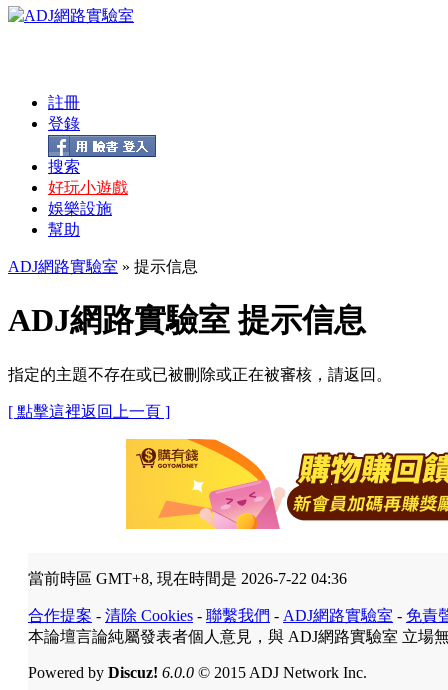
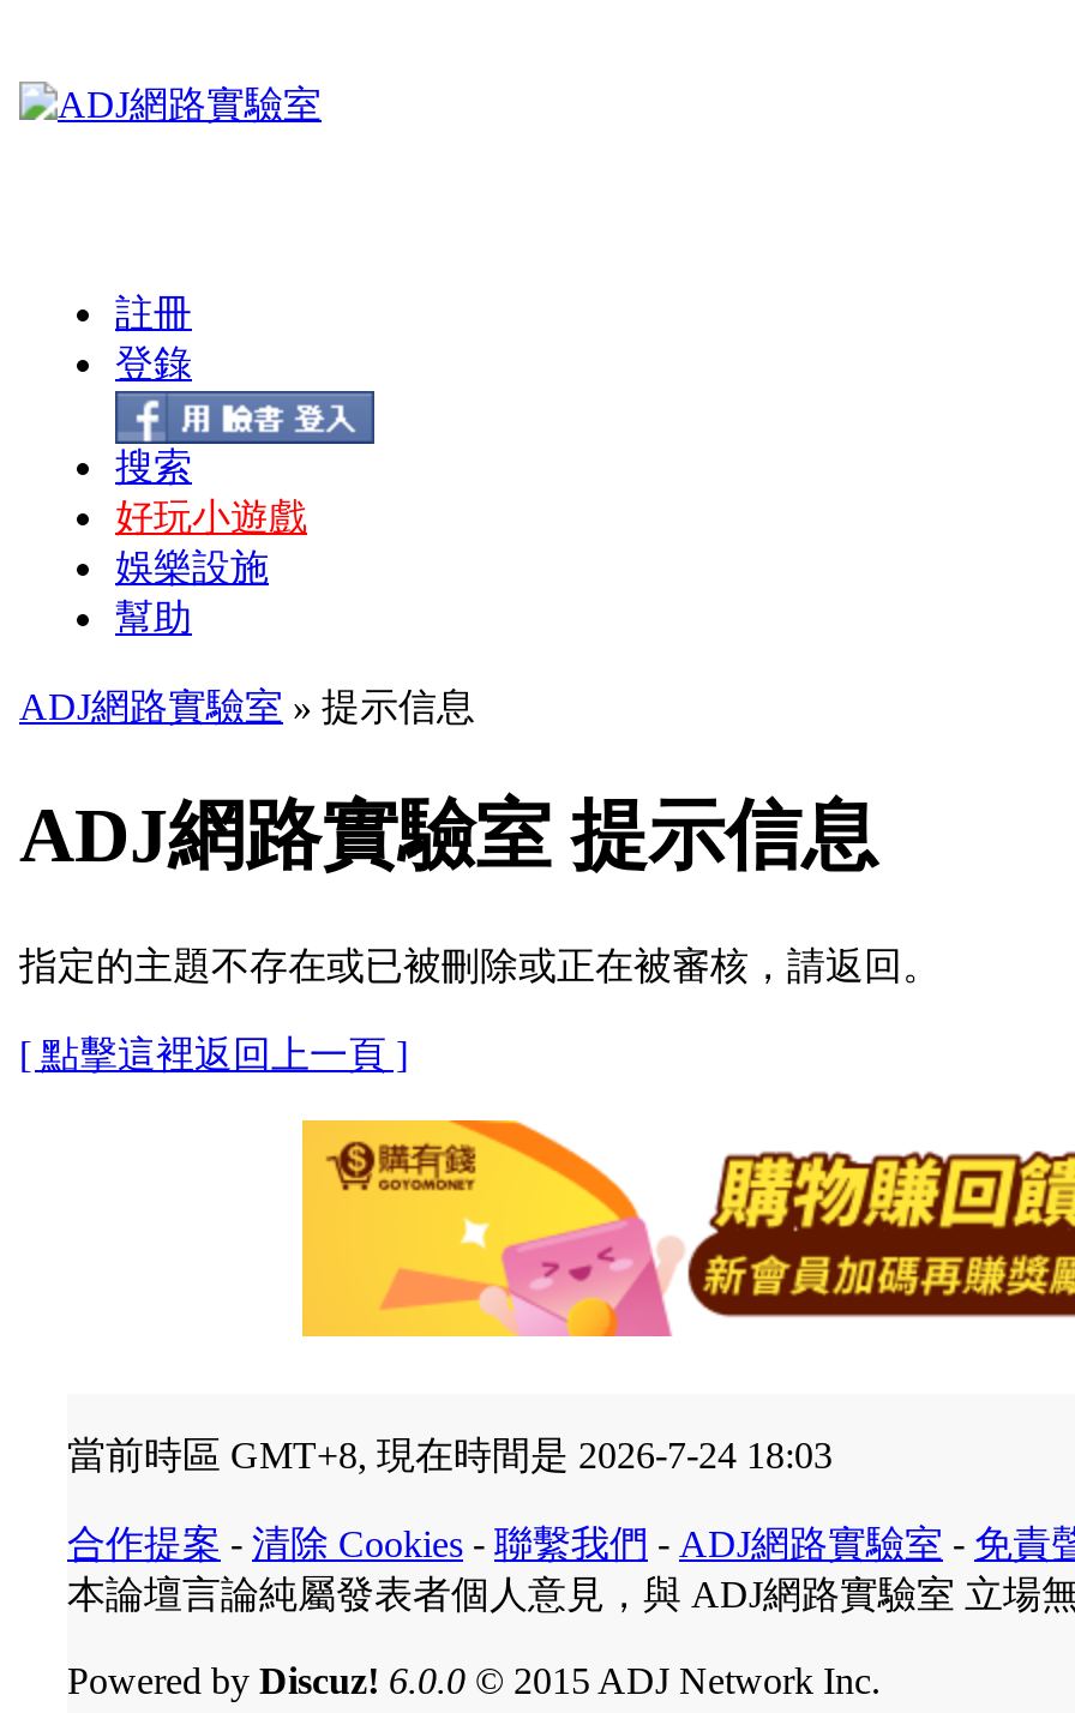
- 當前時區 GMT+8, 現在時間是 2026-7-22 04:36
+ 當前時區 GMT+8, 現在時間是 2026-7-24 18:03
